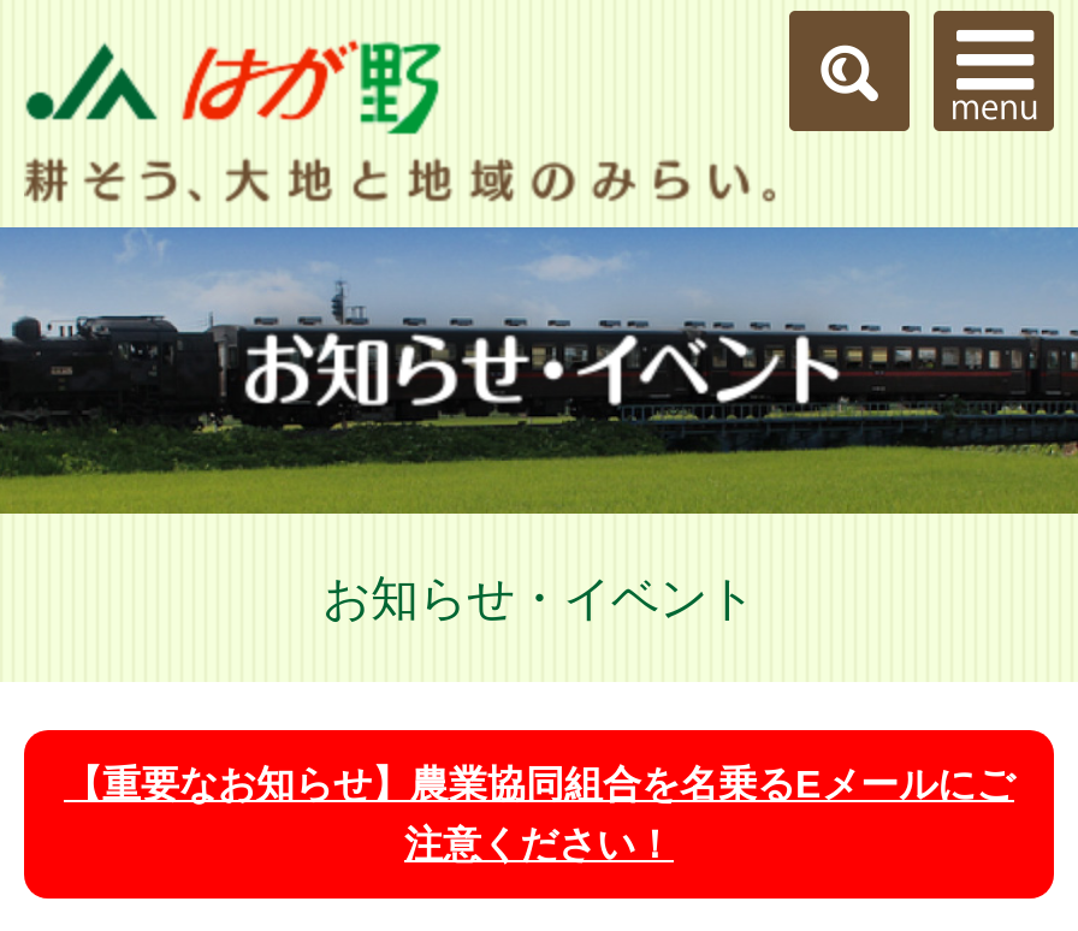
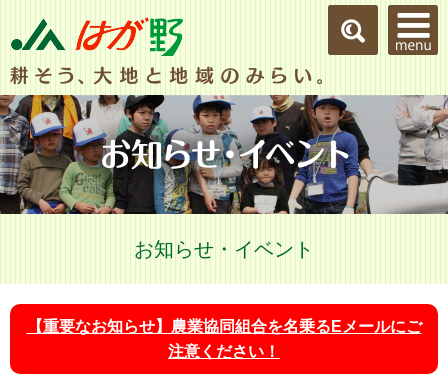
- [image]
+ [image]
